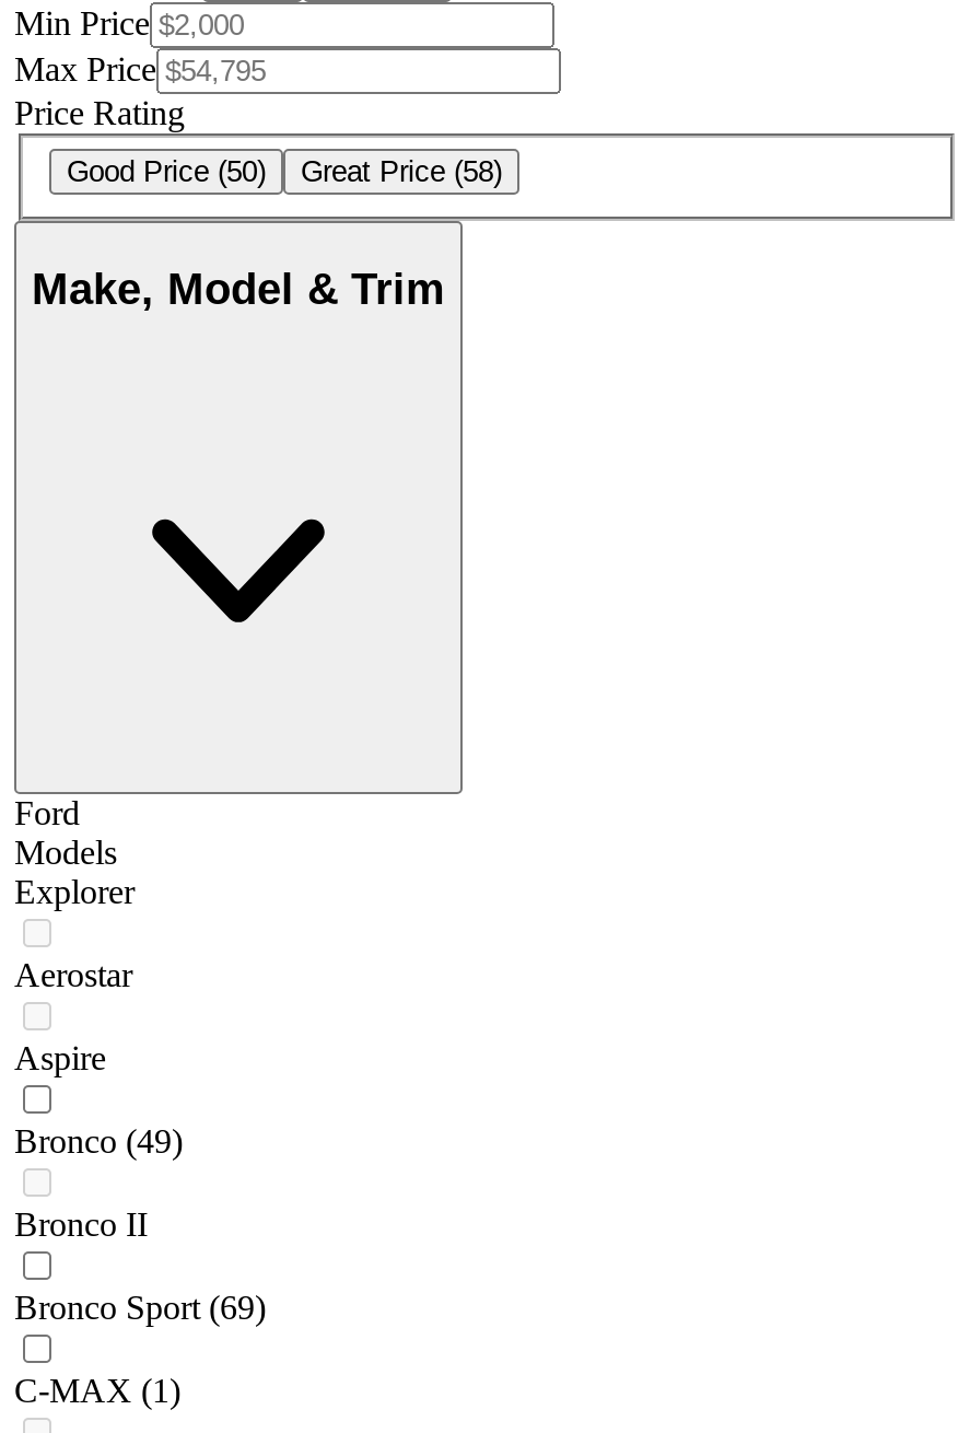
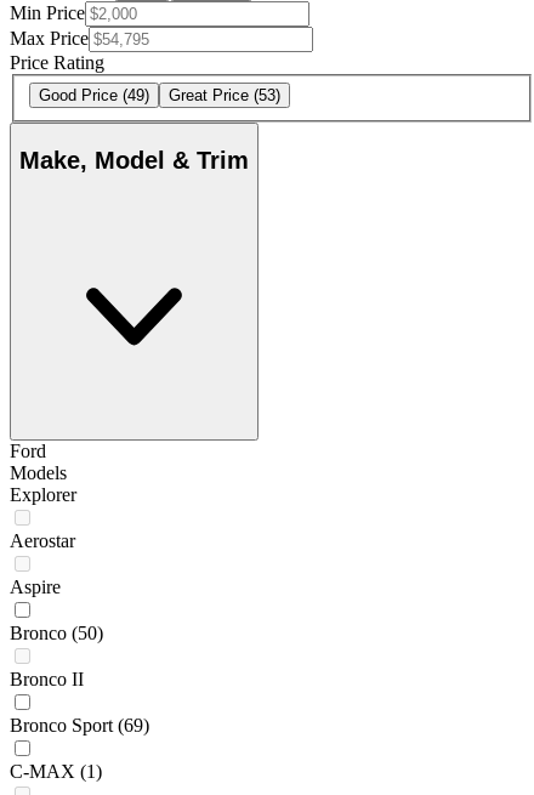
- Good Price (50)
+ Good Price (49)

- Great Price (58)
+ Great Price (53)

- Bronco (49)
+ Bronco (50)
